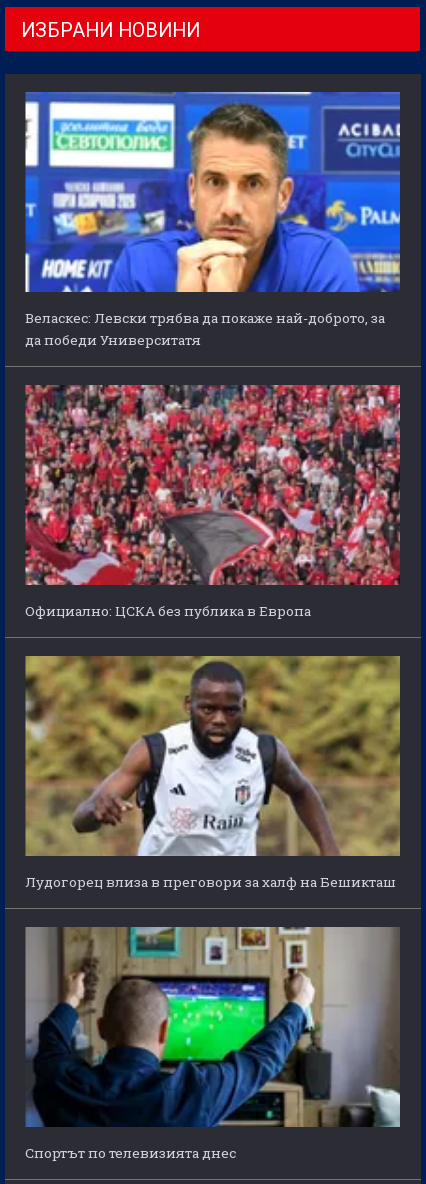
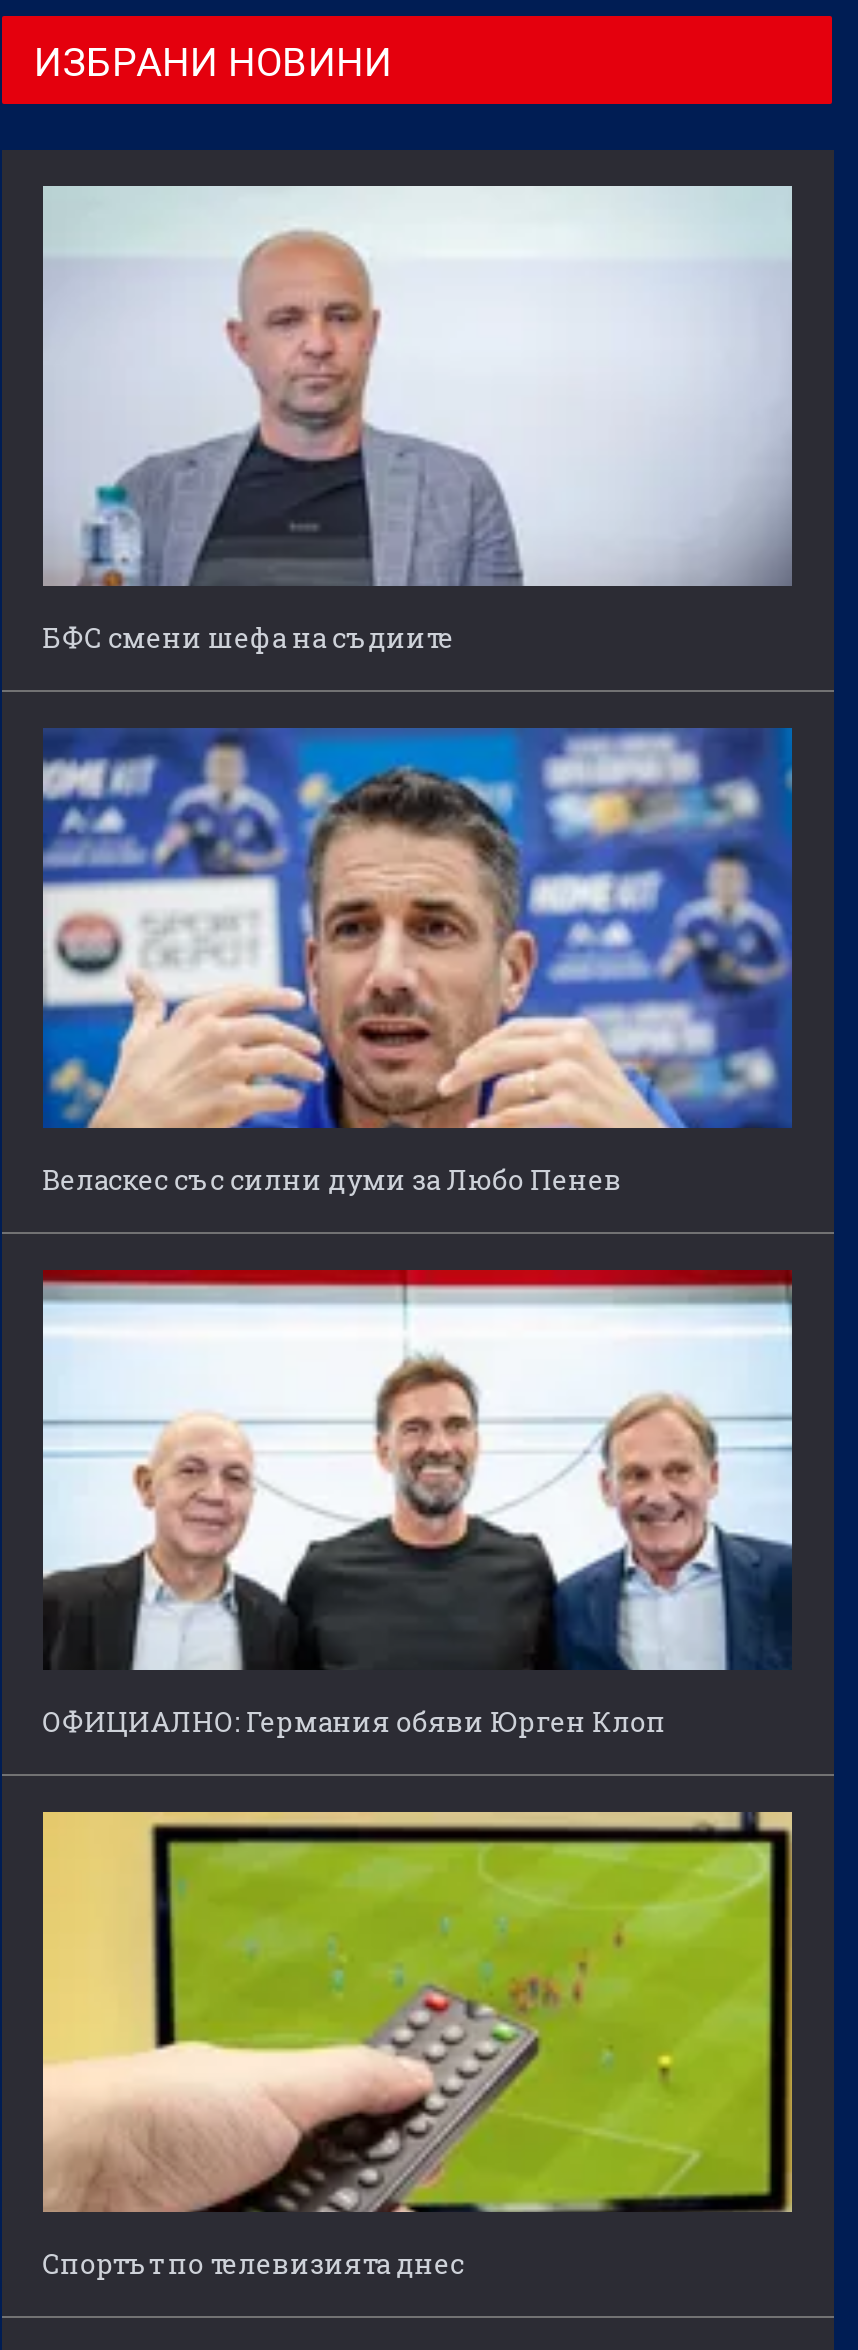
- [image]
- Веласкес: Левски трябва да покаже най-доброто, за
- да победи Университатя
+ [image]
+ БФС смени шефа на съдиите

- [image]
- Официално: ЦСКА без публика в Европа
+ [image]
+ Веласкес със силни думи за Любо Пенев

- [image]
- Лудогорец влиза в преговори за халф на Бешикташ
+ [image]
+ ОФИЦИАЛНО: Германия обяви Юрген Клоп

- [image]
+ [image]
